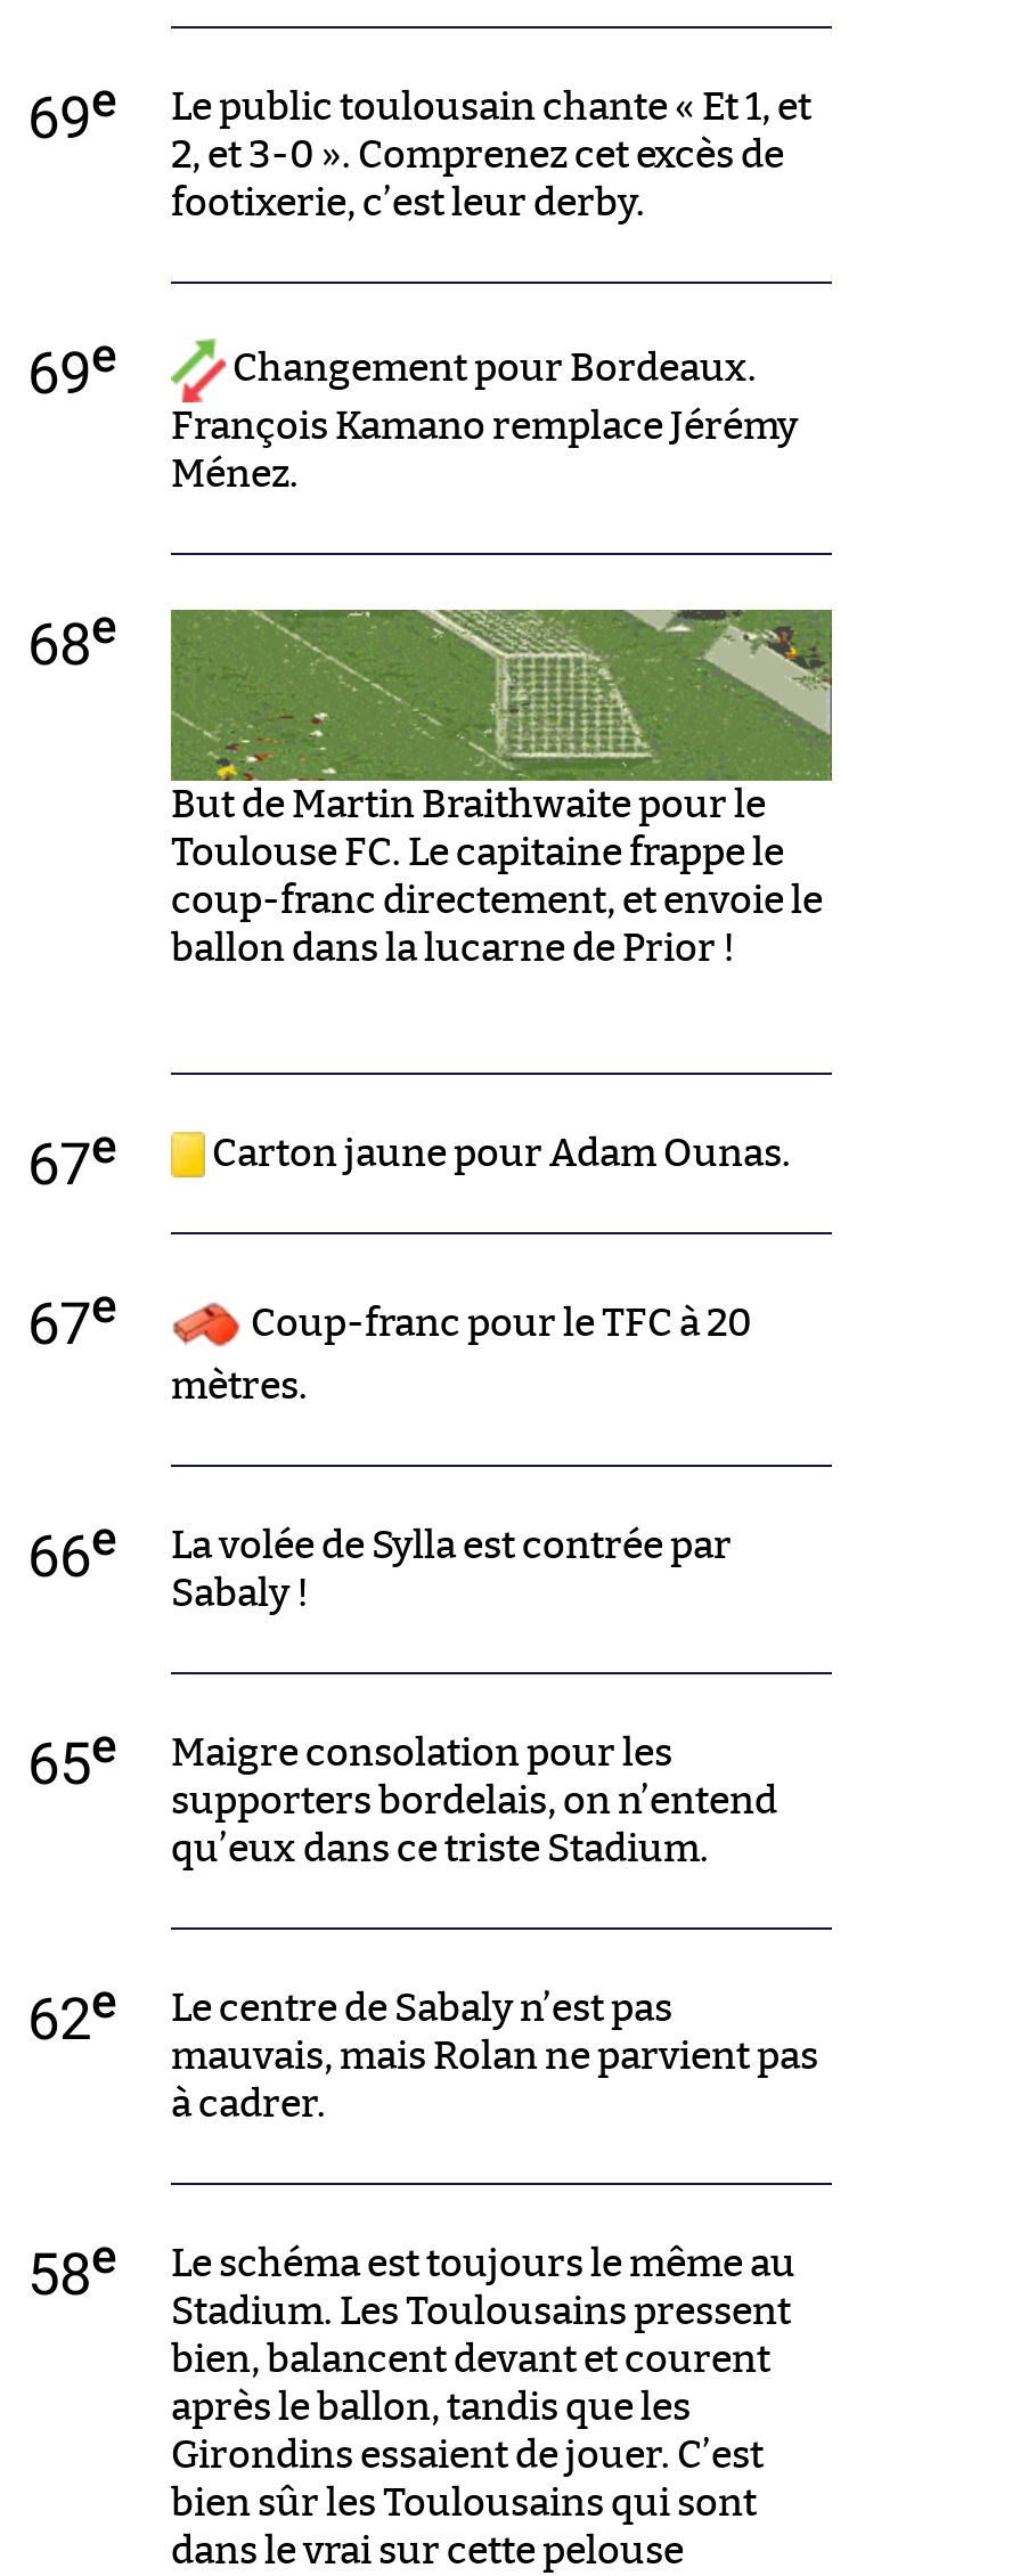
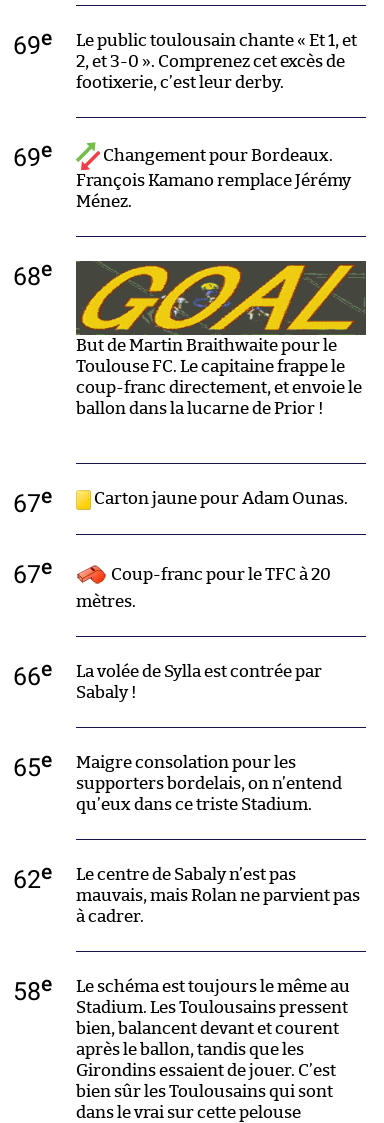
- [image]
+ [image]
